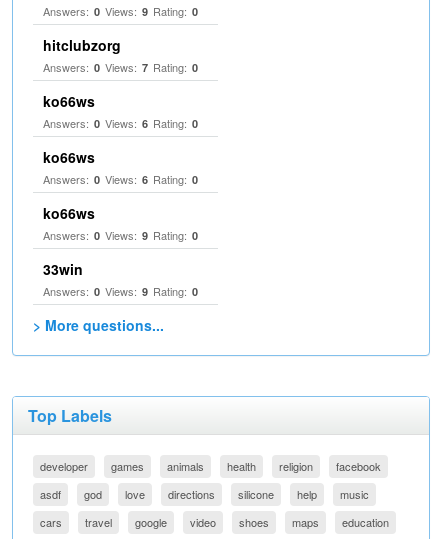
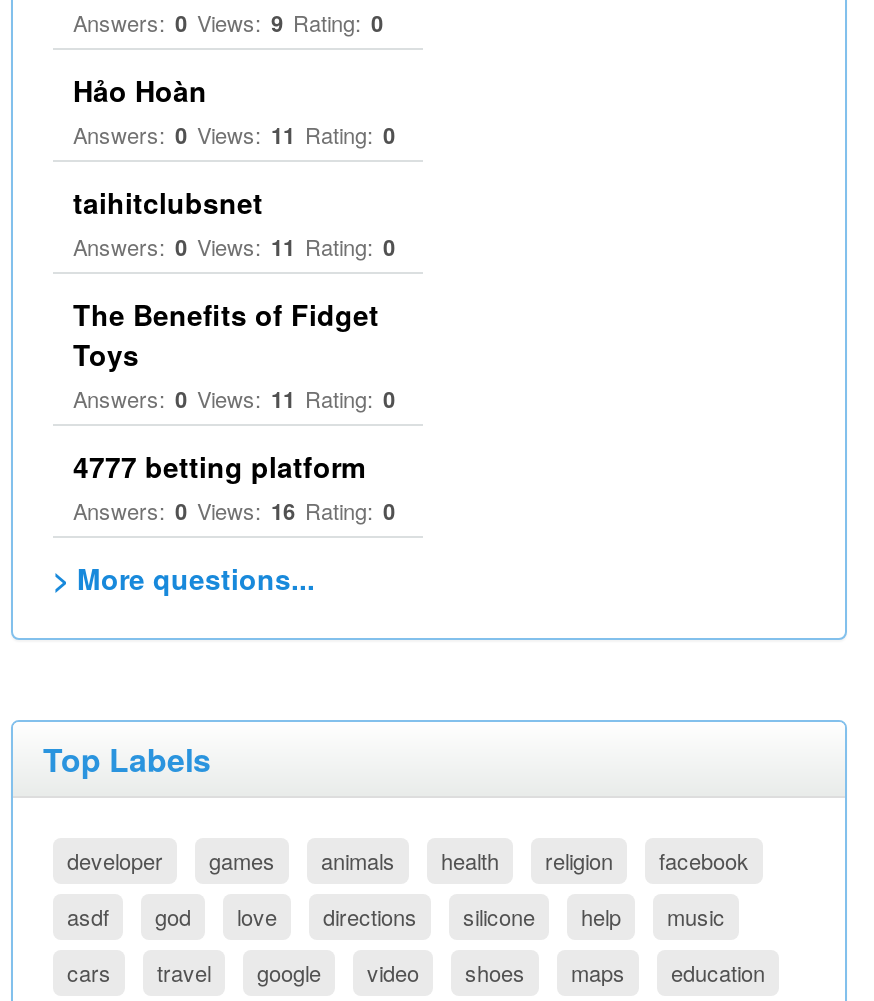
- hitclubzorg
- Answers: 0 Views: 7 Rating: 0
- ko66ws
- Answers: 0 Views: 6 Rating: 0
- ko66ws
- Answers: 0 Views: 6 Rating: 0
- ko66ws
- Answers: 0 Views: 9 Rating: 0
- 33win
- Answers: 0 Views: 9 Rating: 0
+ Hảo Hoàn
+ Answers: 0 Views: 11 Rating: 0
+ taihitclubsnet
+ Answers: 0 Views: 11 Rating: 0
+ The Benefits of Fidget
+ Toys
+ Answers: 0 Views: 11 Rating: 0
+ 4777 betting platform
+ Answers: 0 Views: 16 Rating: 0
